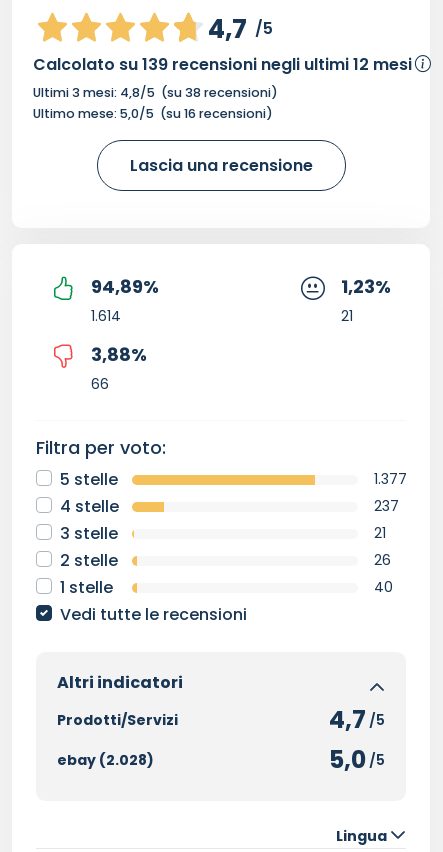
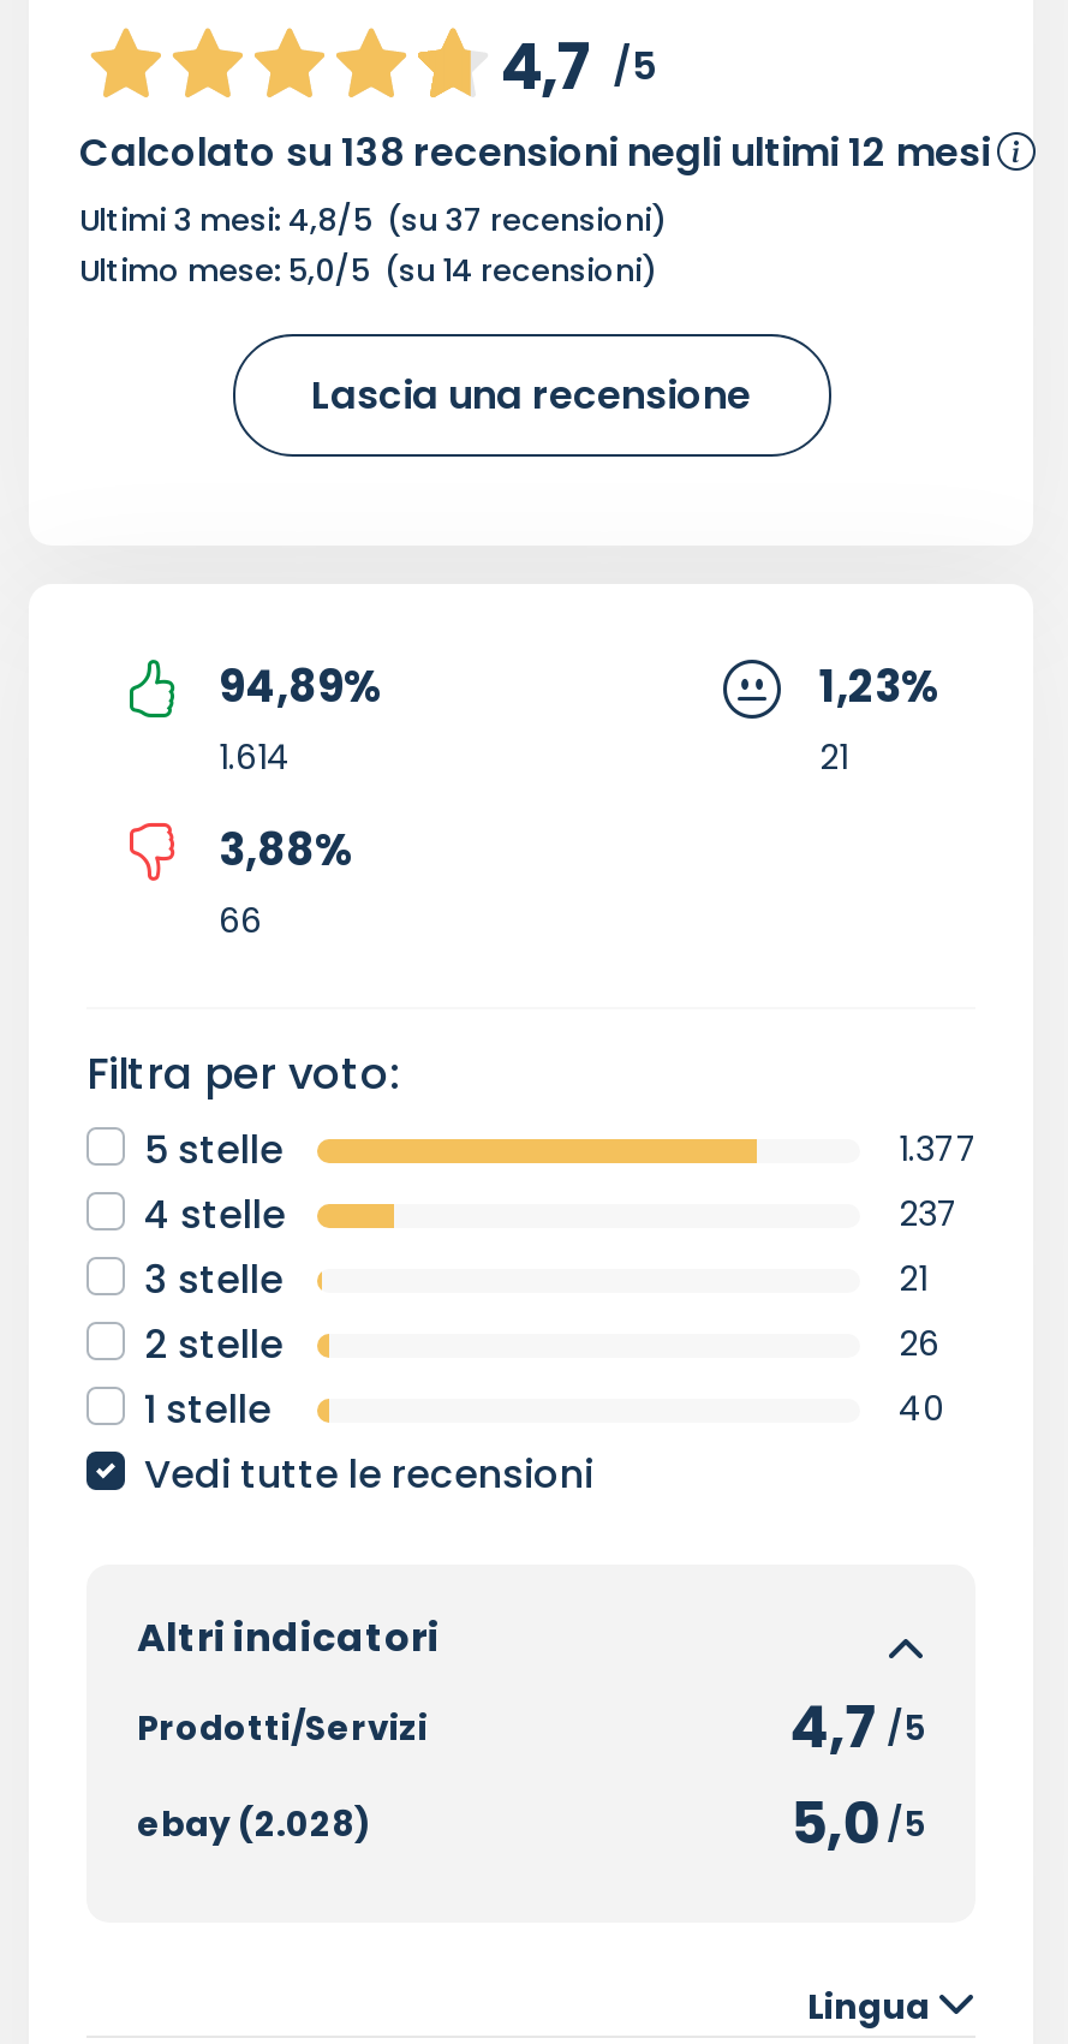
- Calcolato su 139 recensioni negli ultimi 12 mesi
+ Calcolato su 138 recensioni negli ultimi 12 mesi

- Ultimi 3 mesi: 4,8/5 (su 38 recensioni)
+ Ultimi 3 mesi: 4,8/5 (su 37 recensioni)

- Ultimo mese: 5,0/5 (su 16 recensioni)
+ Ultimo mese: 5,0/5 (su 14 recensioni)
